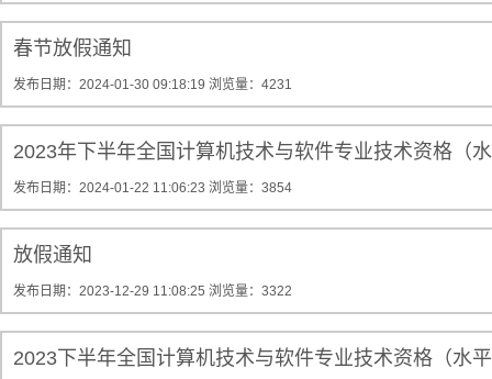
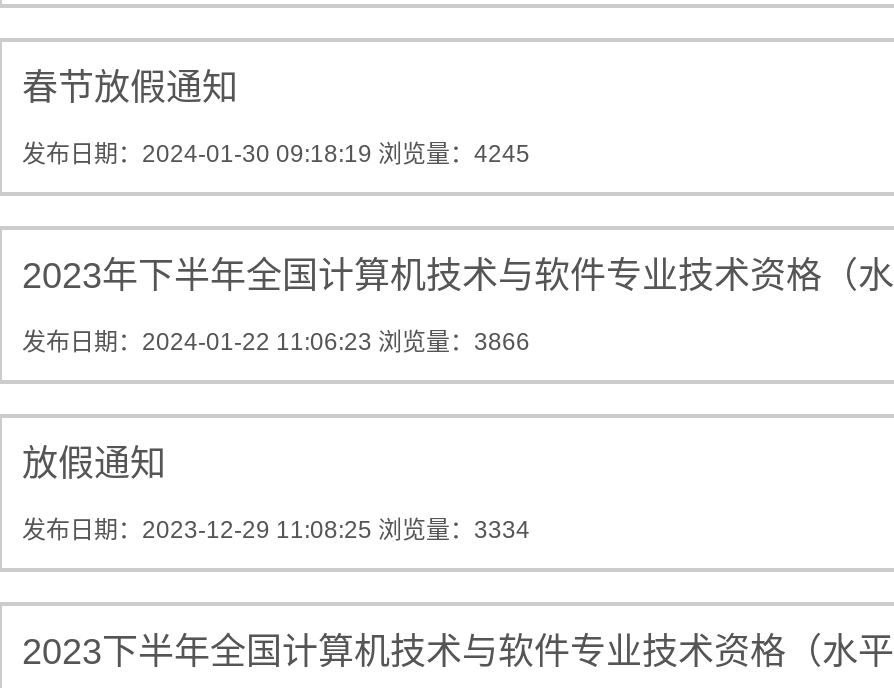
- 发布日期：2024-01-30 09:18:19 浏览量：4231
+ 发布日期：2024-01-30 09:18:19 浏览量：4245

- 发布日期：2024-01-22 11:06:23 浏览量：3854
+ 发布日期：2024-01-22 11:06:23 浏览量：3866

- 发布日期：2023-12-29 11:08:25 浏览量：3322
+ 发布日期：2023-12-29 11:08:25 浏览量：3334
